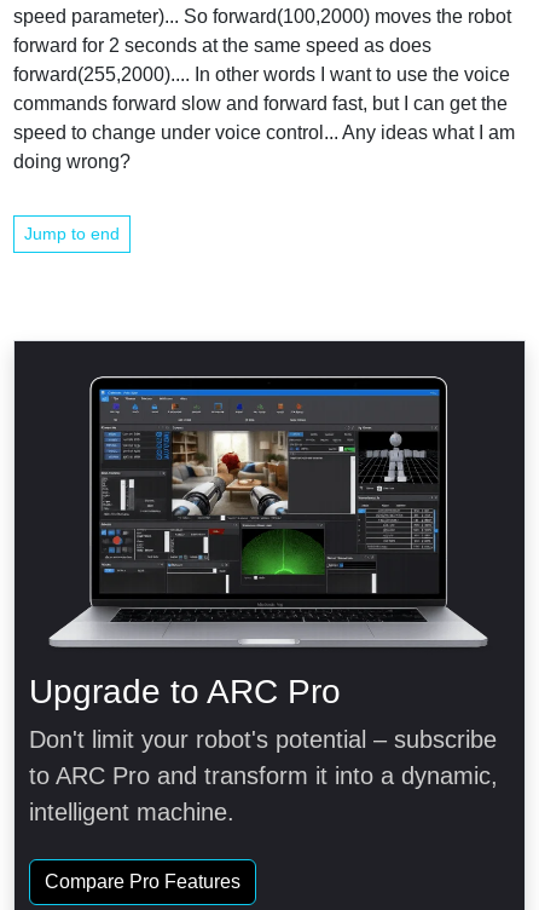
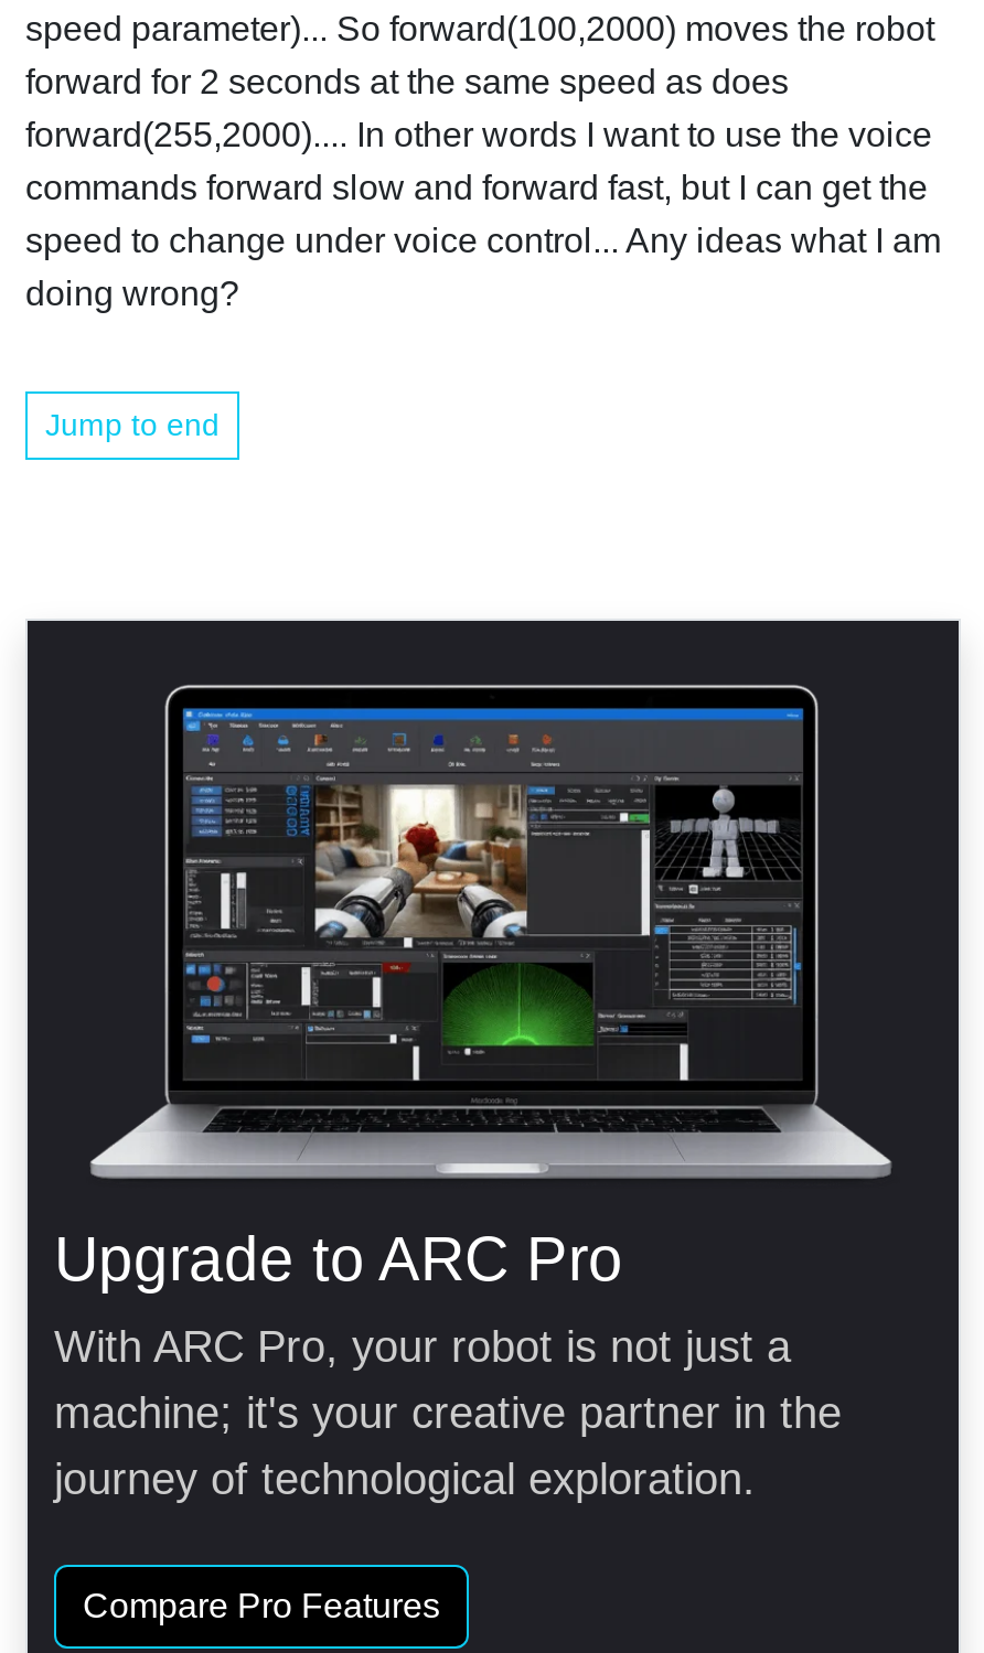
- Don't limit your robot's potential – subscribe
- to ARC Pro and transform it into a dynamic,
- intelligent machine.
+ With ARC Pro, your robot is not just a
+ machine; it's your creative partner in the
+ journey of technological exploration.
